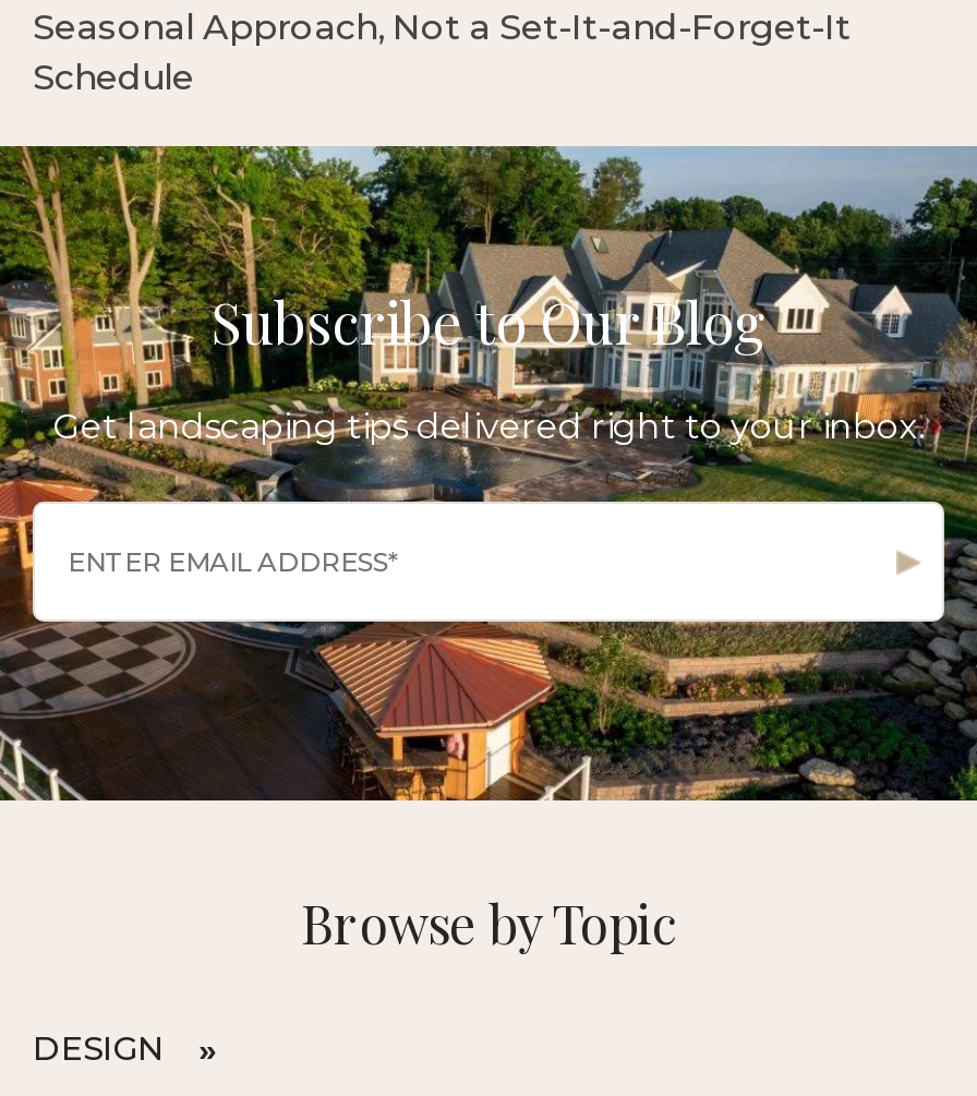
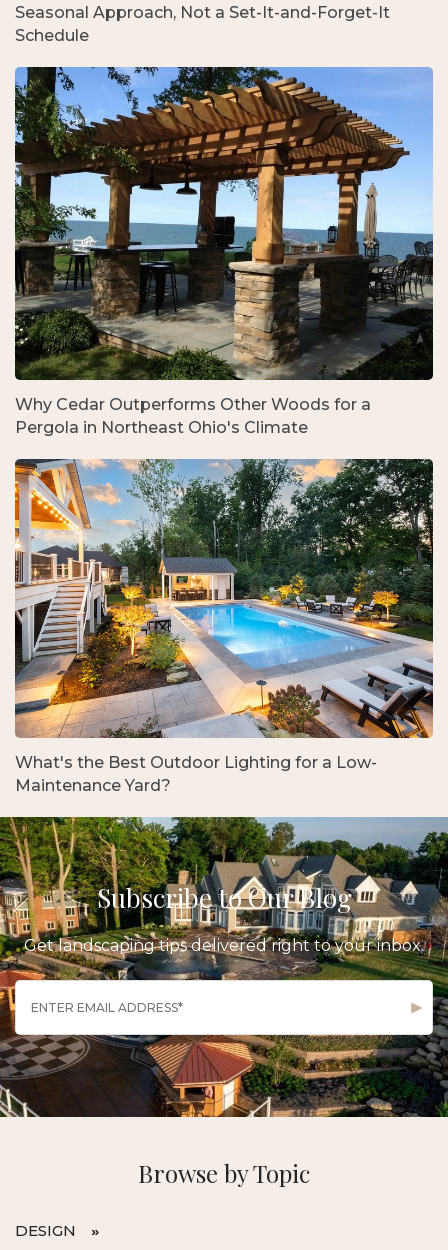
+ [image]
+ Why Cedar Outperforms Other Woods for a
+ Pergola in Northeast Ohio's Climate

+ [image]
+ What's the Best Outdoor Lighting for a Low-
+ Maintenance Yard?
